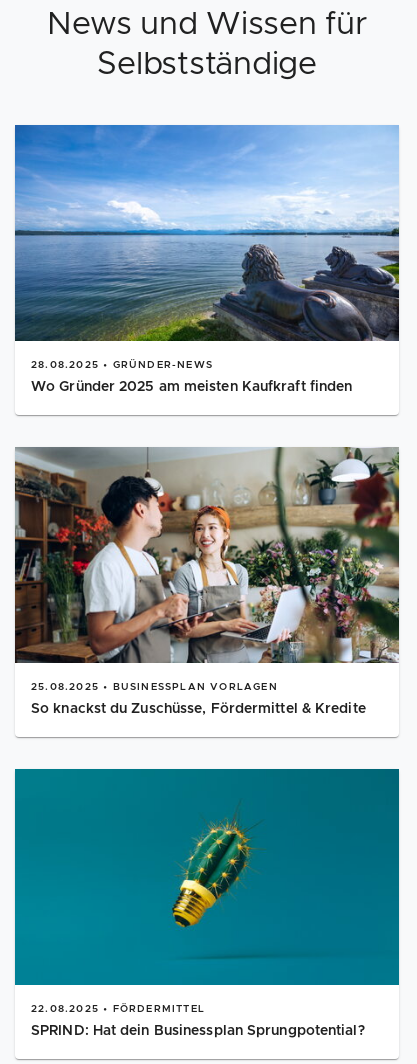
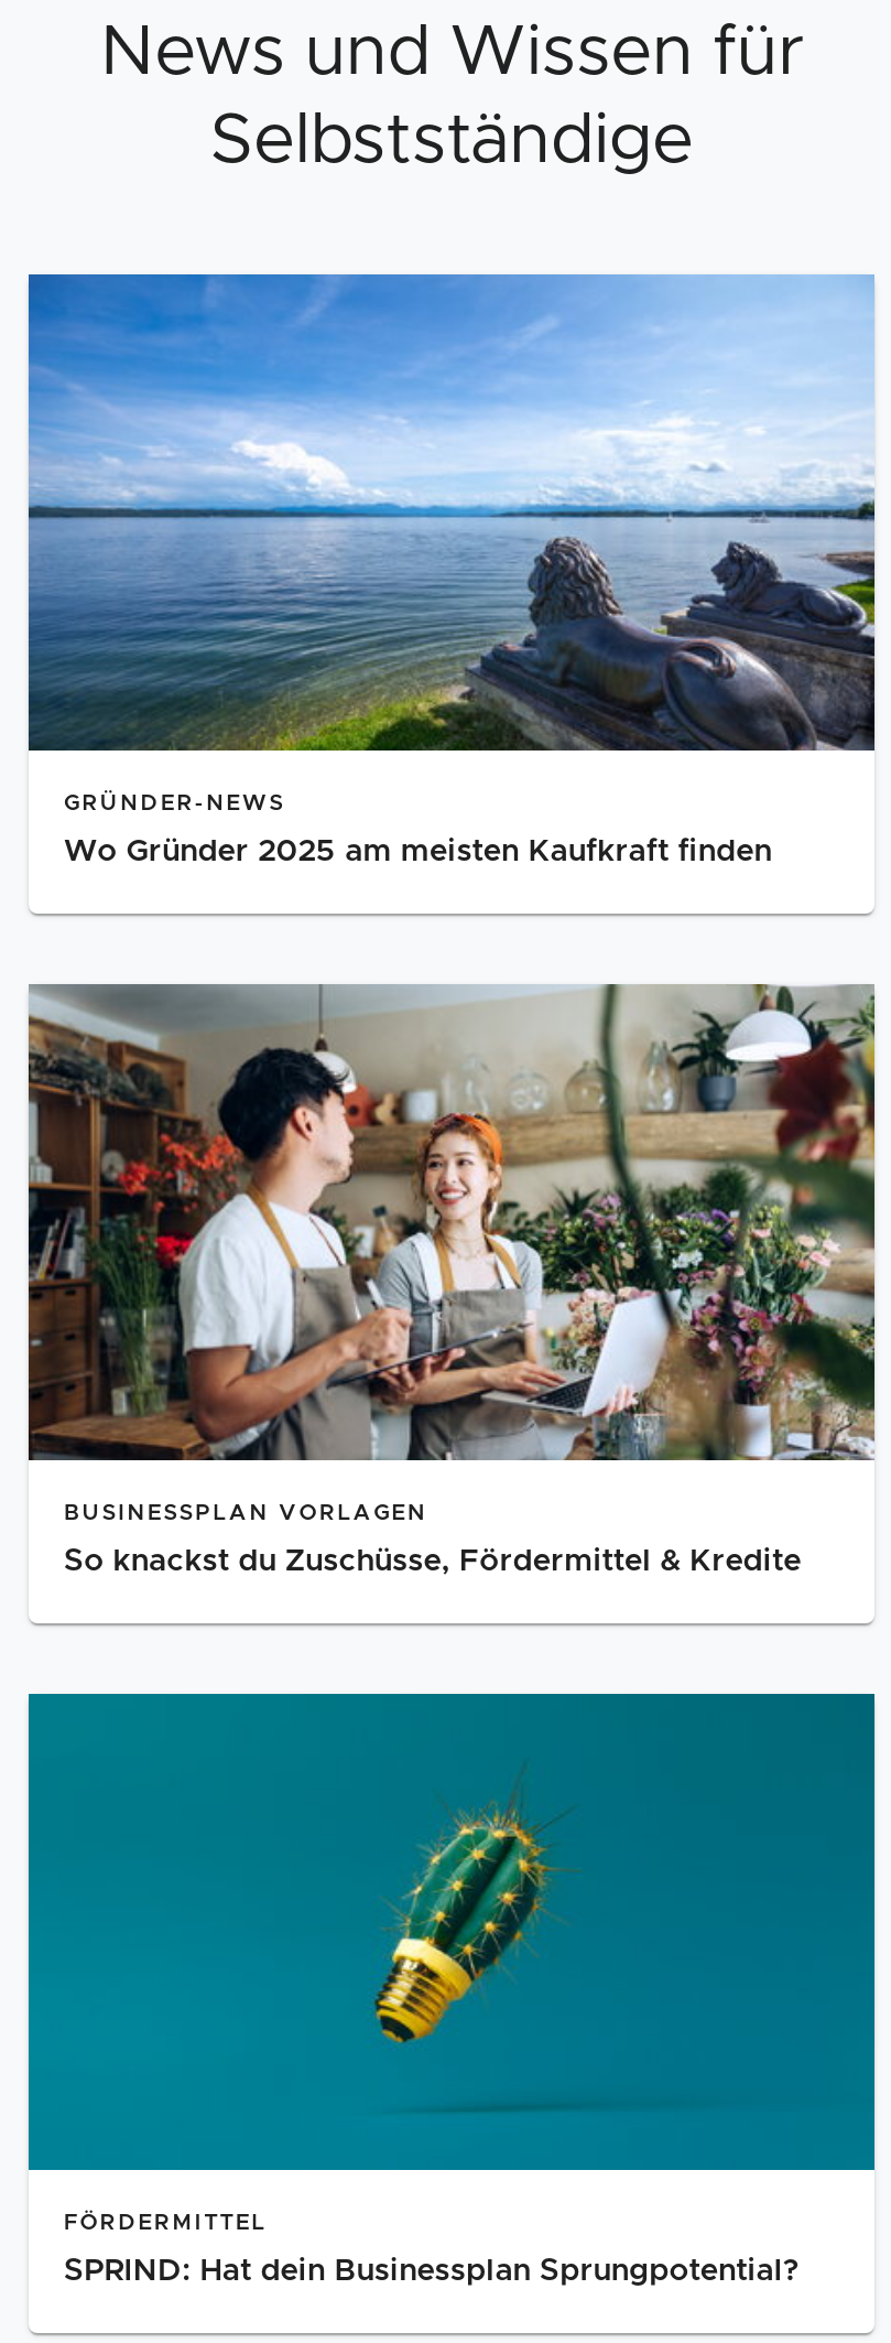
- 28.08.2025 • GRÜNDER-NEWS
+ GRÜNDER-NEWS

- 25.08.2025 • BUSINESSPLAN VORLAGEN
+ BUSINESSPLAN VORLAGEN

- 22.08.2025 • FÖRDERMITTEL
+ FÖRDERMITTEL
